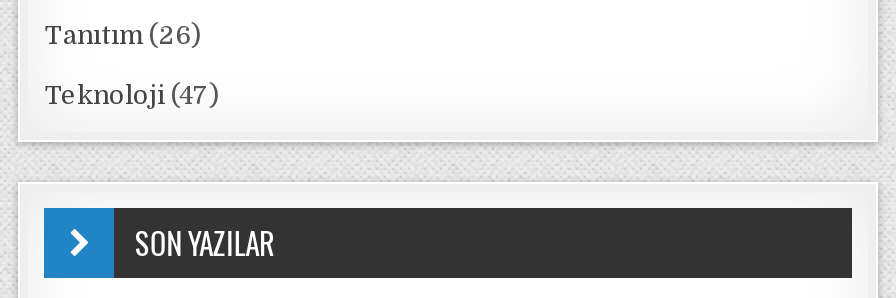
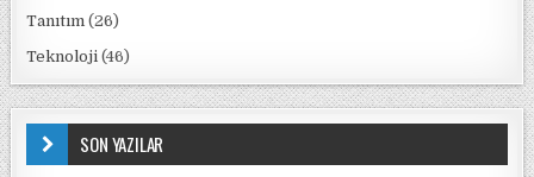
- Teknoloji (47)
+ Teknoloji (46)
